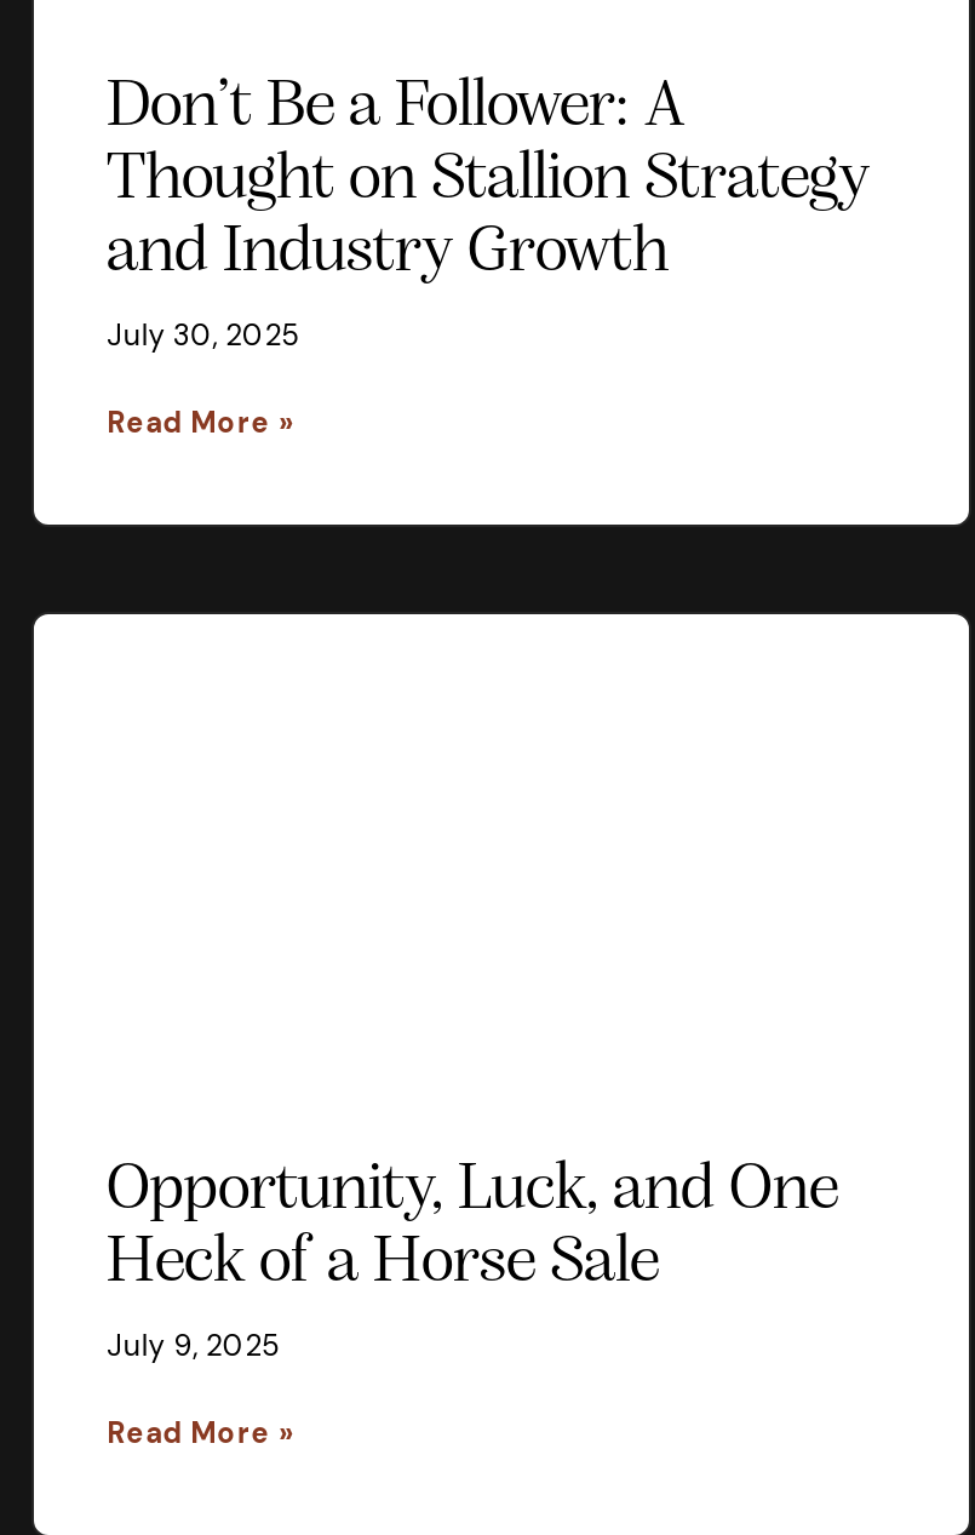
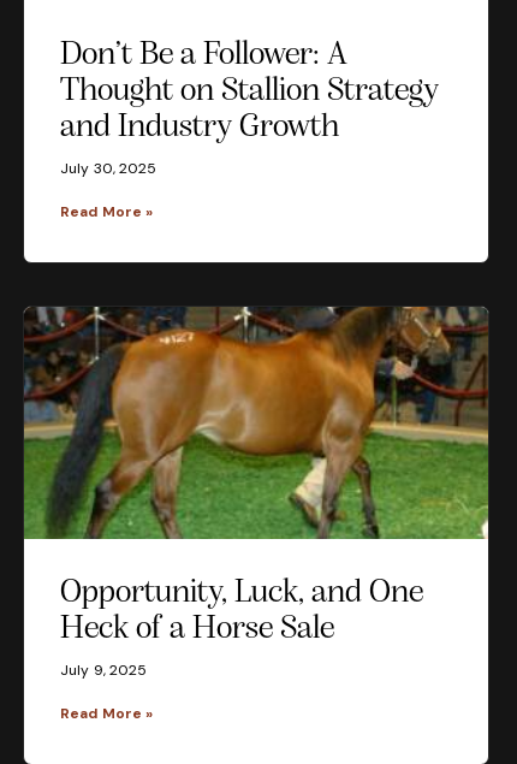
+ [image]
